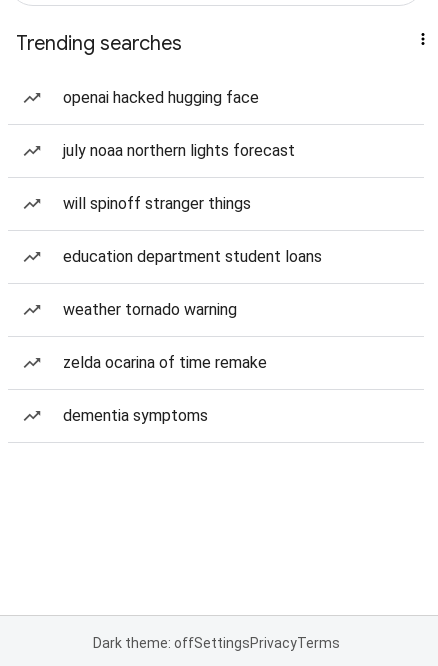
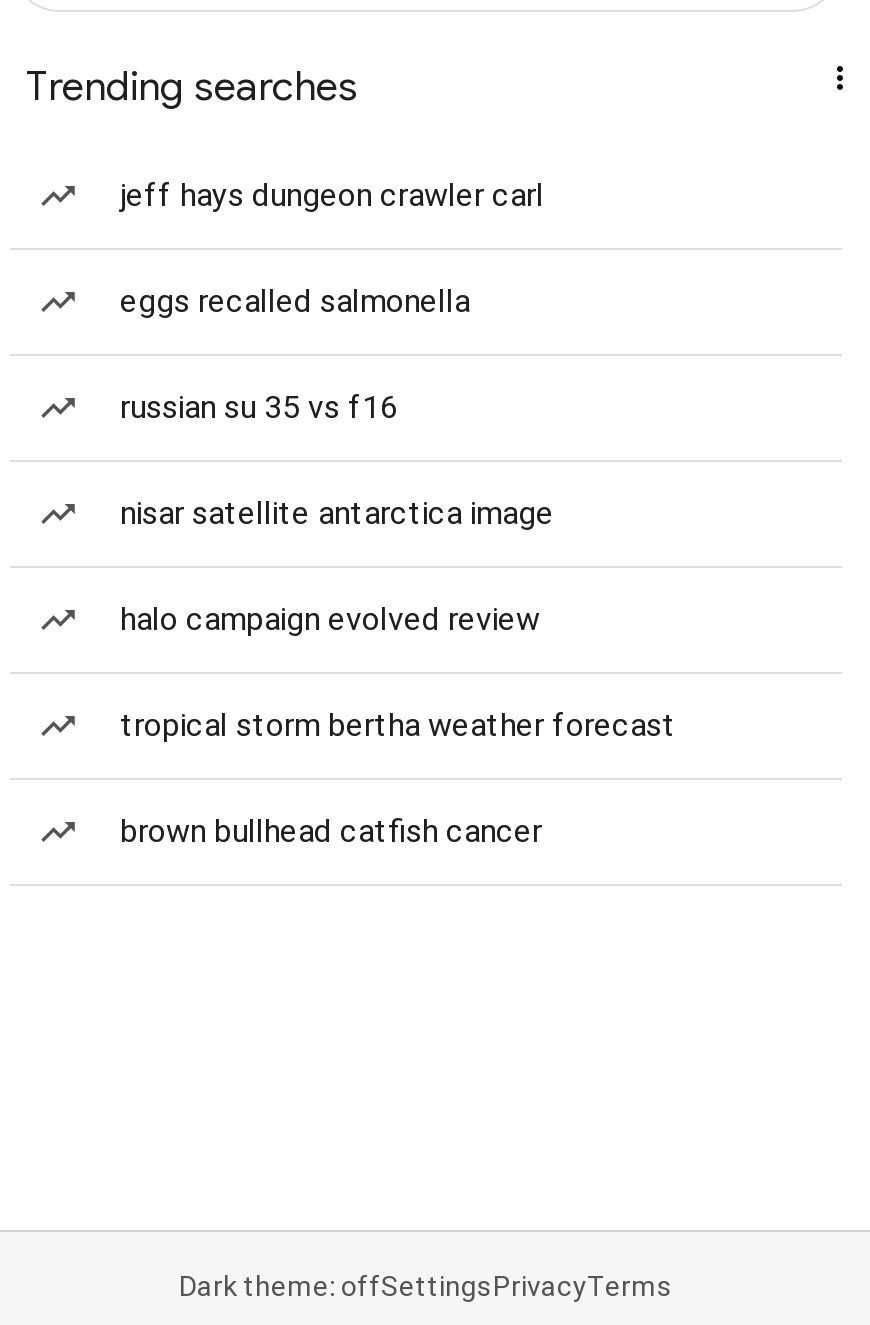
- openai hacked hugging face
+ jeff hays dungeon crawler carl

- july noaa northern lights forecast
+ eggs recalled salmonella

- will spinoff stranger things
+ russian su 35 vs f16

- education department student loans
+ nisar satellite antarctica image

- weather tornado warning
+ halo campaign evolved review

- zelda ocarina of time remake
+ tropical storm bertha weather forecast

- dementia symptoms
+ brown bullhead catfish cancer
